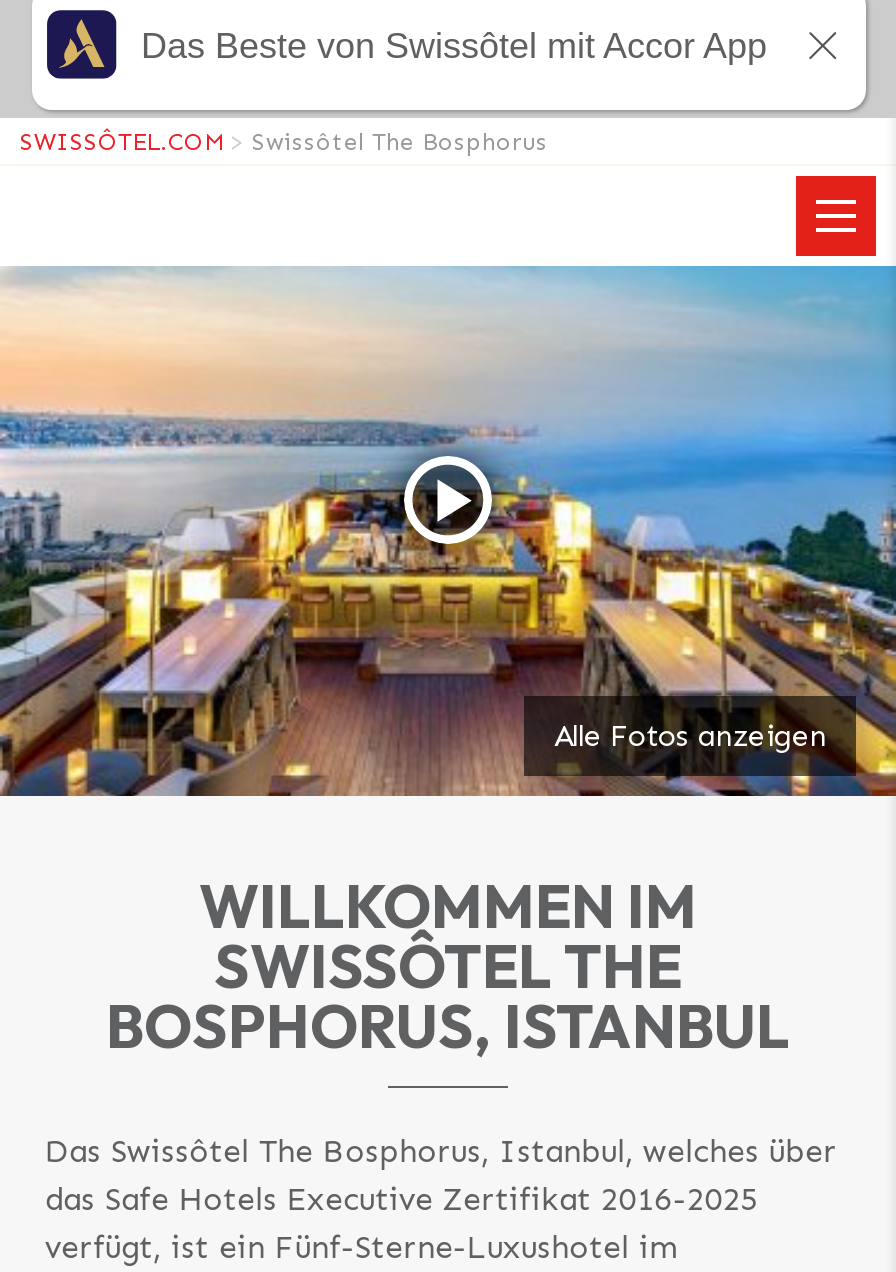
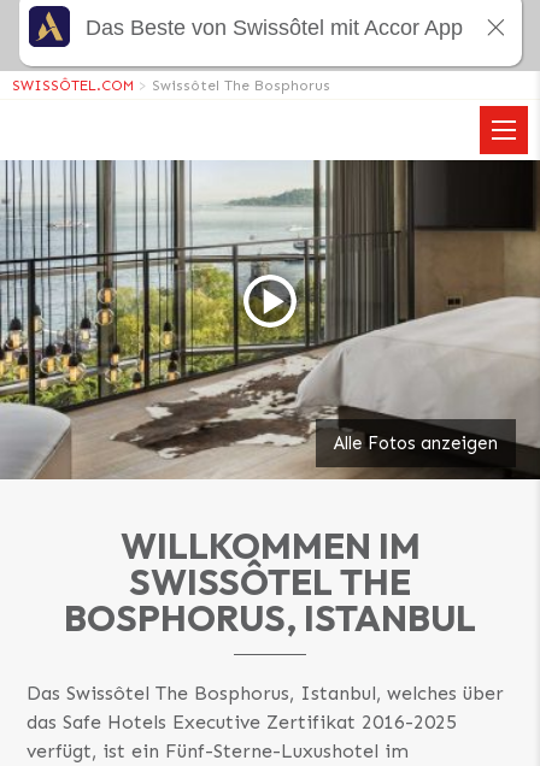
- [image]
+ [image]
